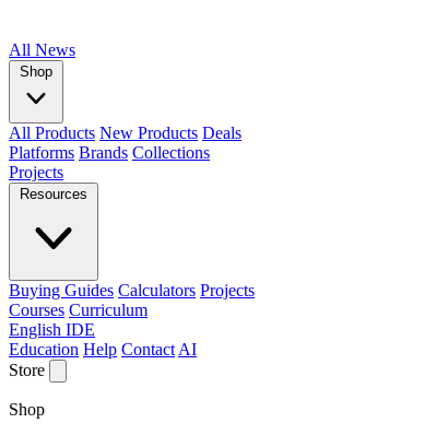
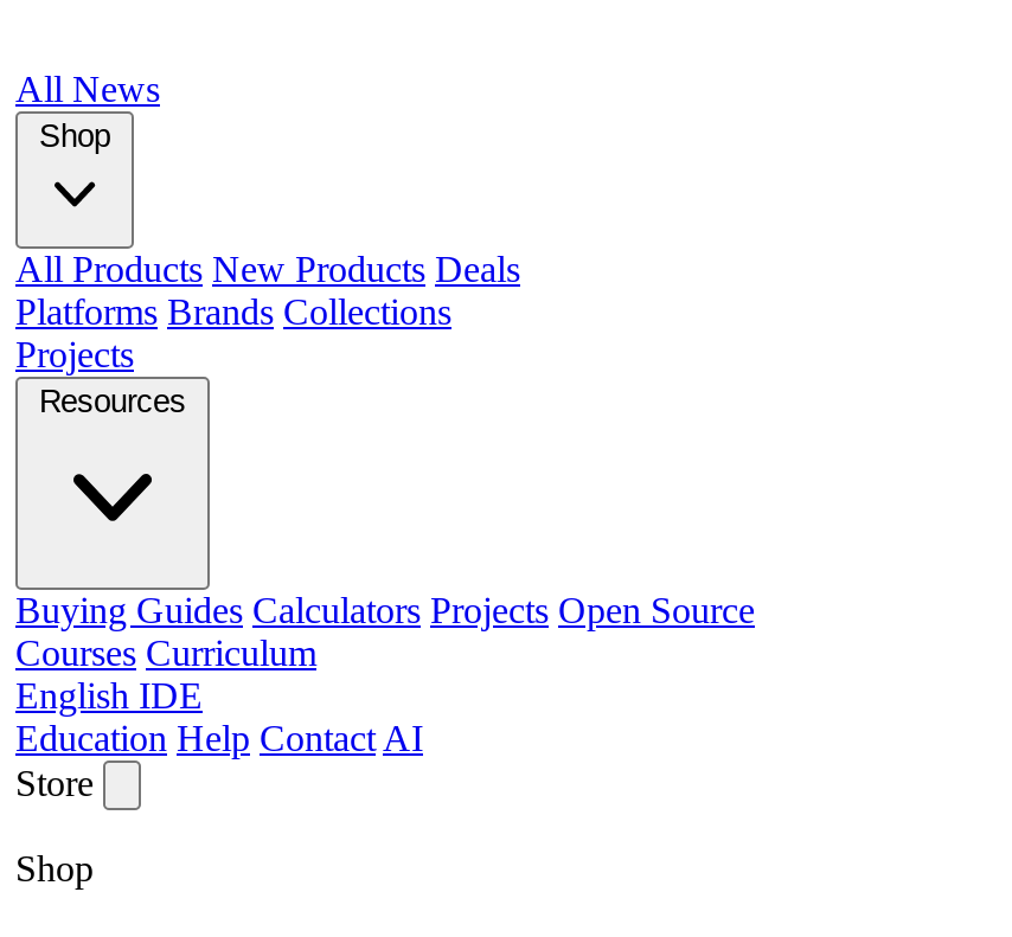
- Buying Guides Calculators Projects
+ Buying Guides Calculators Projects Open Source
